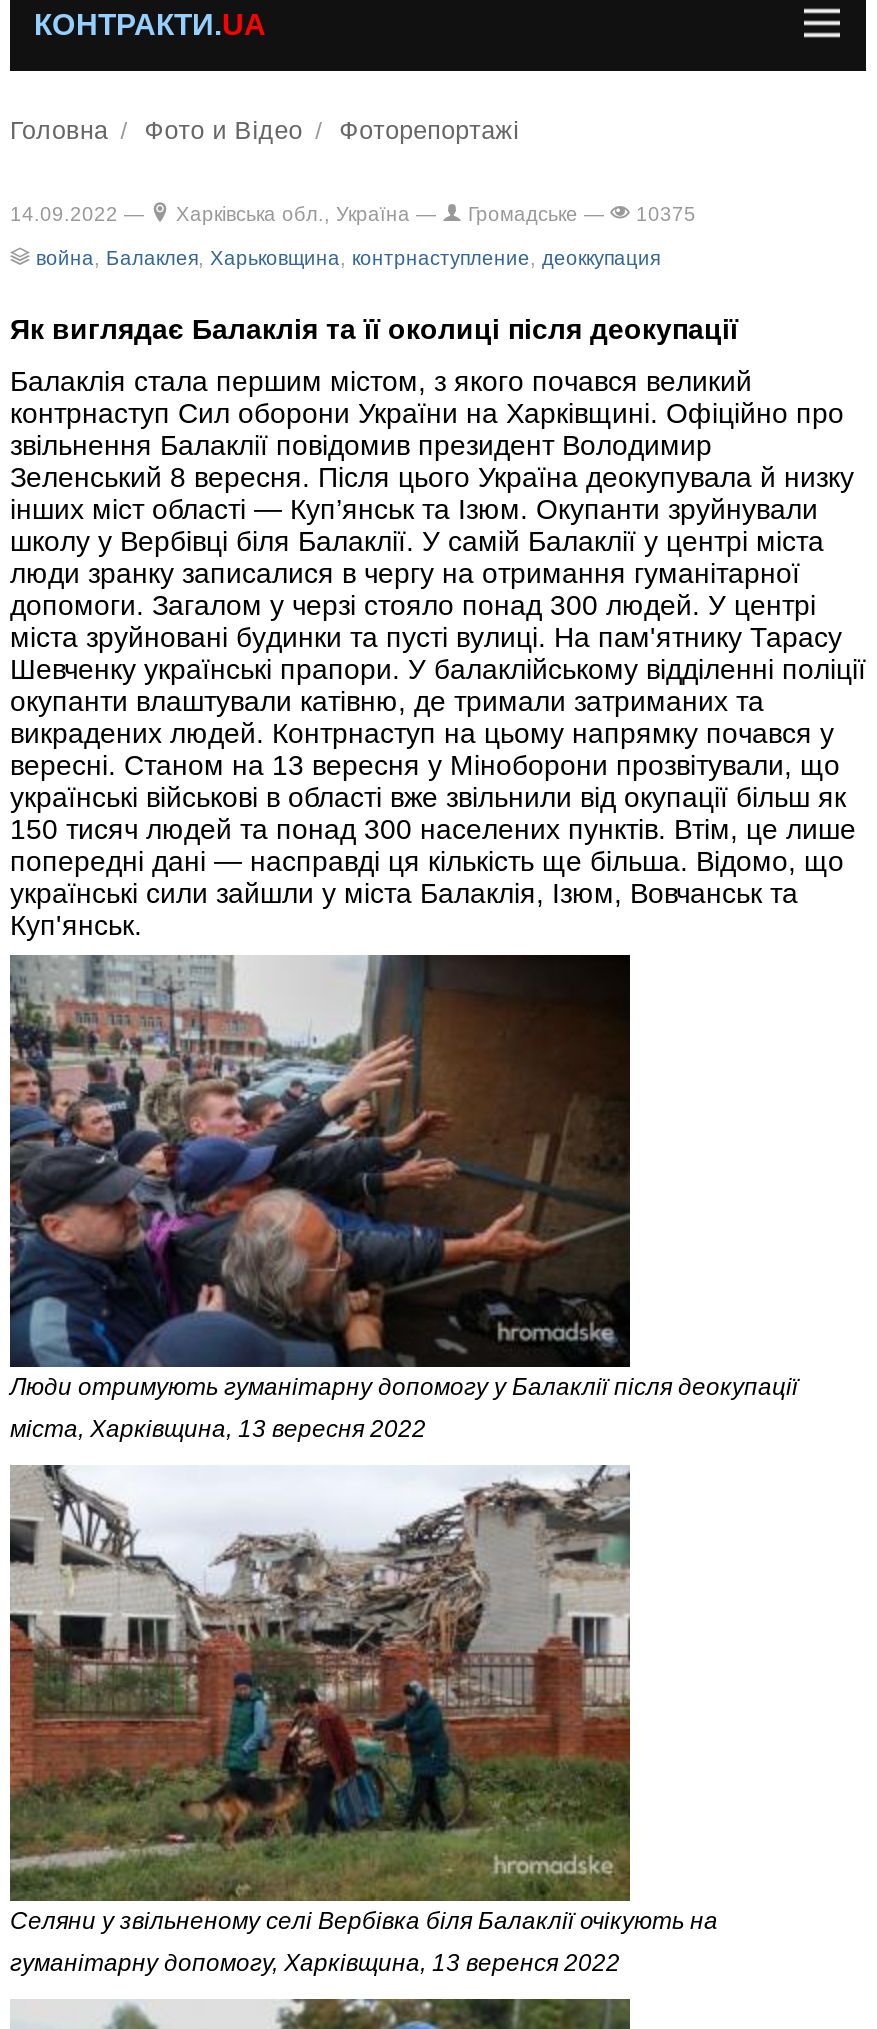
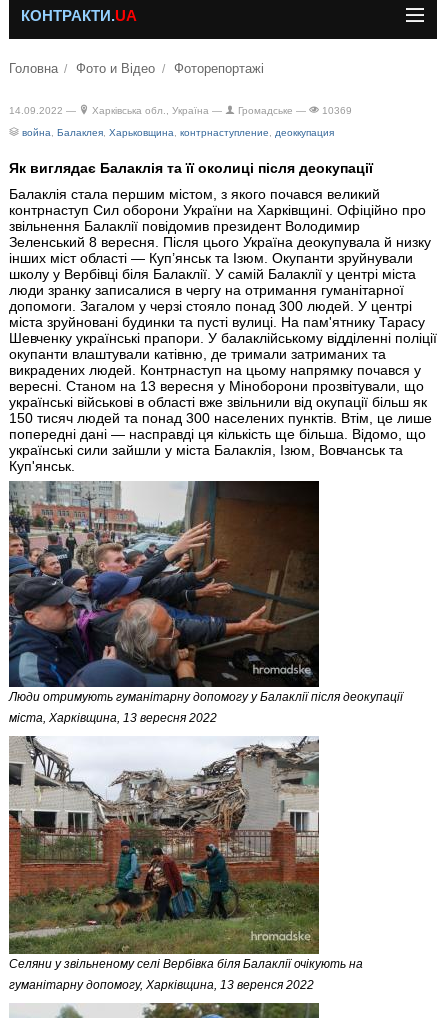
- 14.09.2022 — Харківська обл., Україна — Громадське — 10375
+ 14.09.2022 — Харківська обл., Україна — Громадське — 10369
